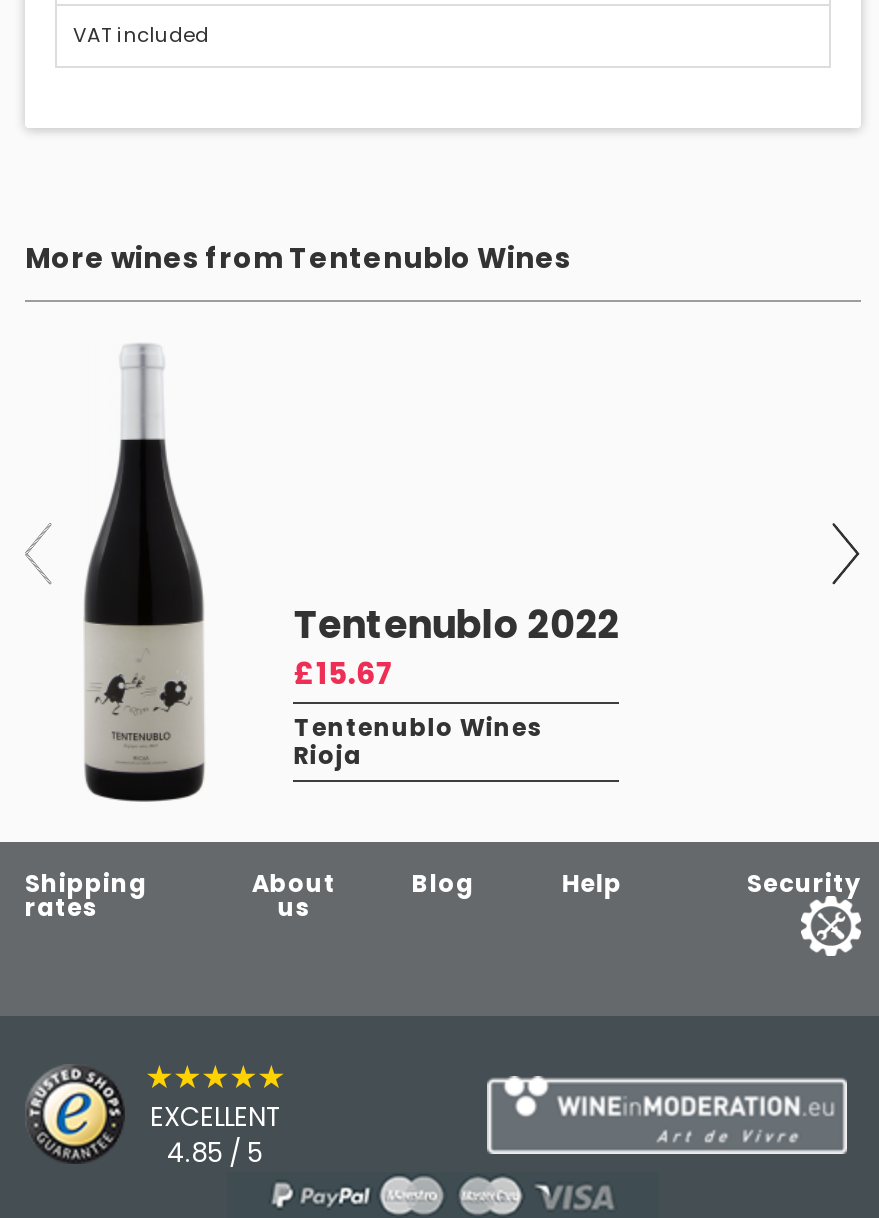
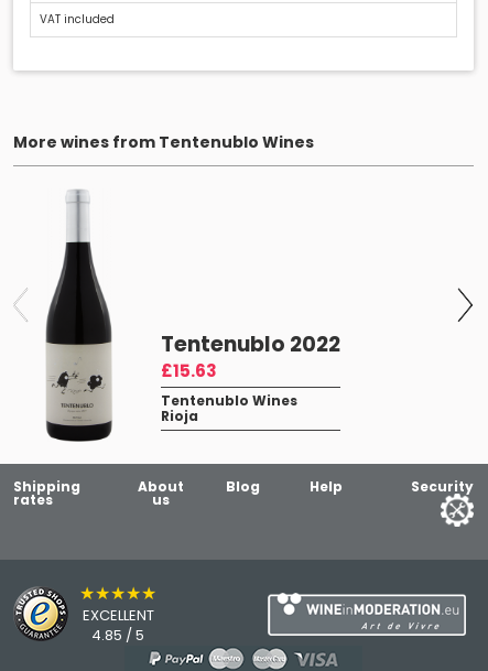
- £15.67
+ £15.63
